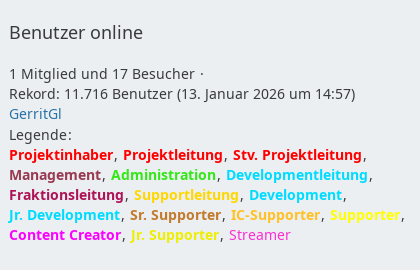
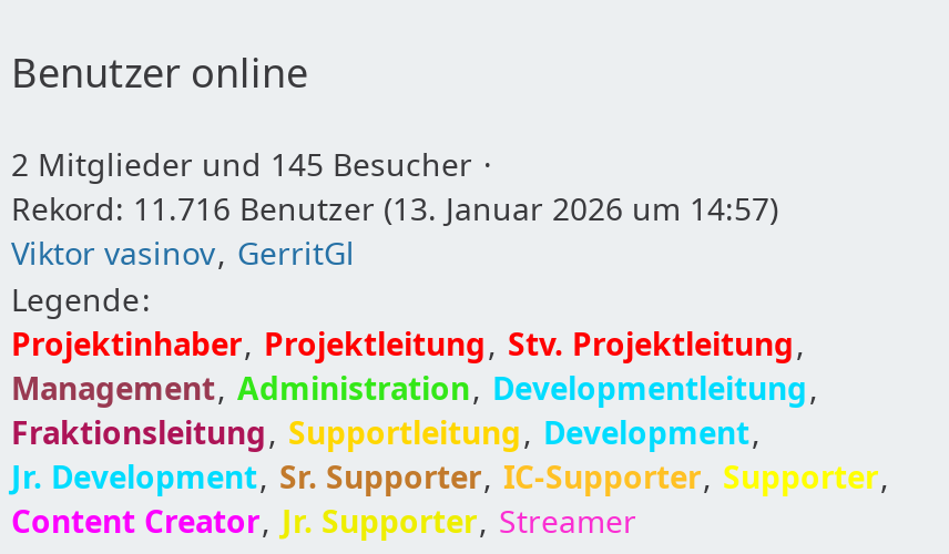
- 1 Mitglied und 17 Besucher
+ 2 Mitglieder und 145 Besucher

- GerritGl
+ Viktor vasinov GerritGl
